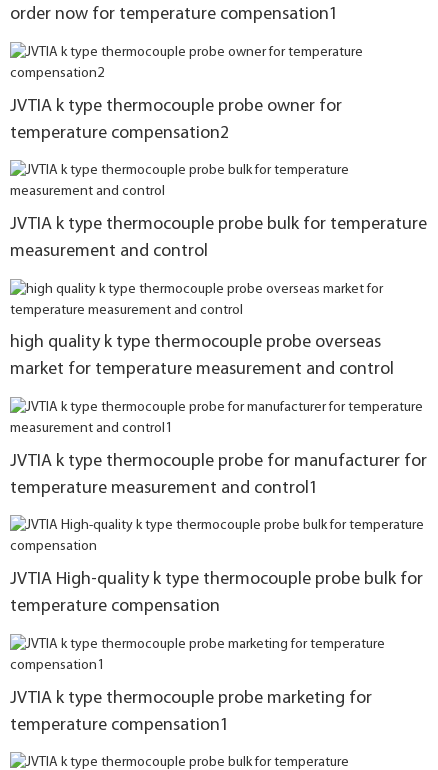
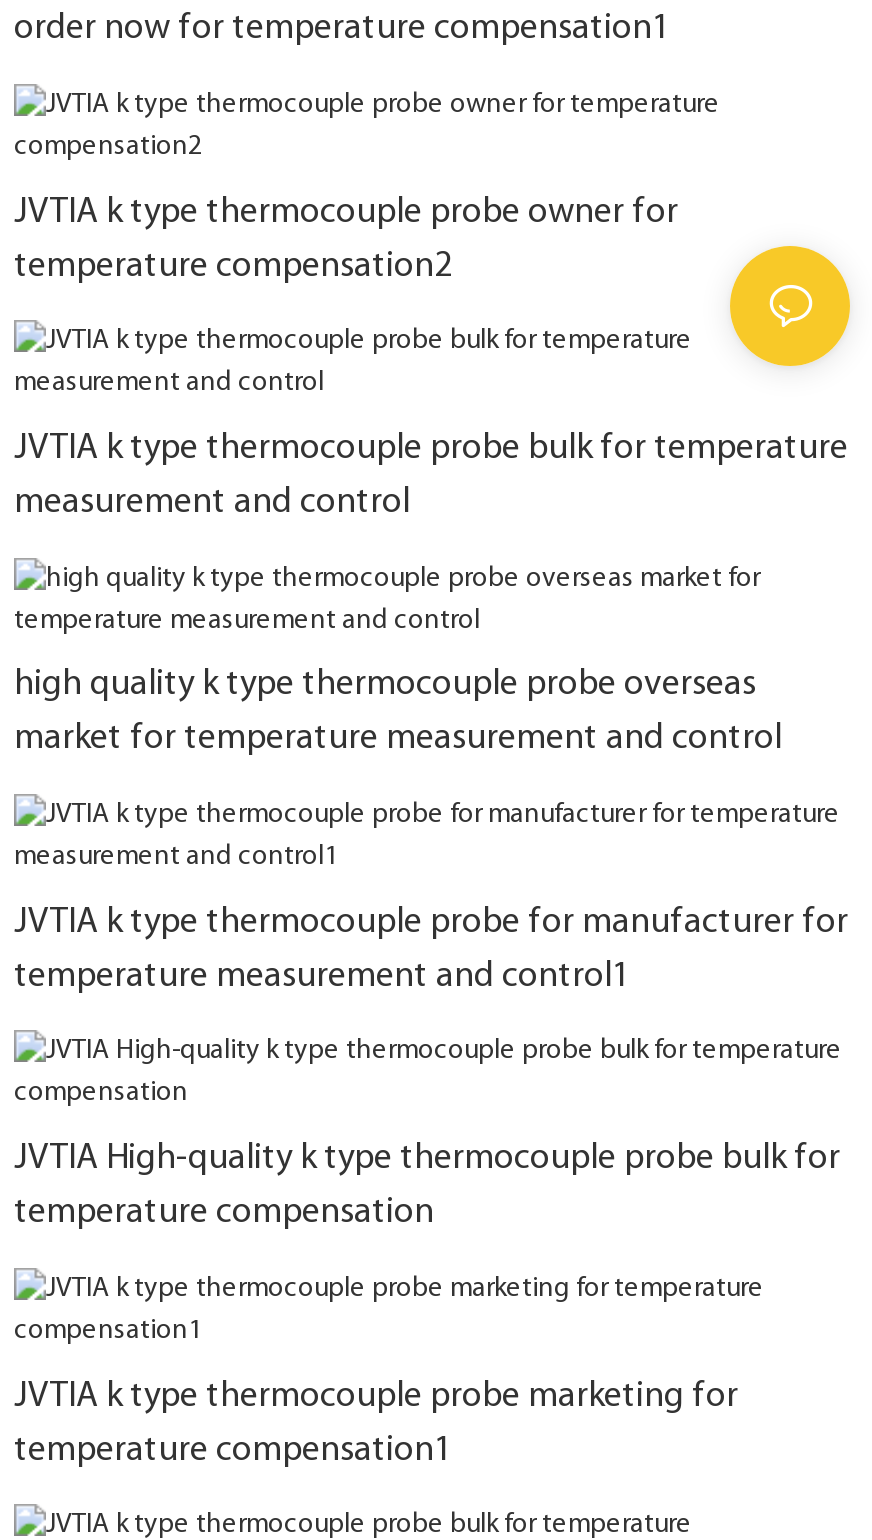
+ [image]
